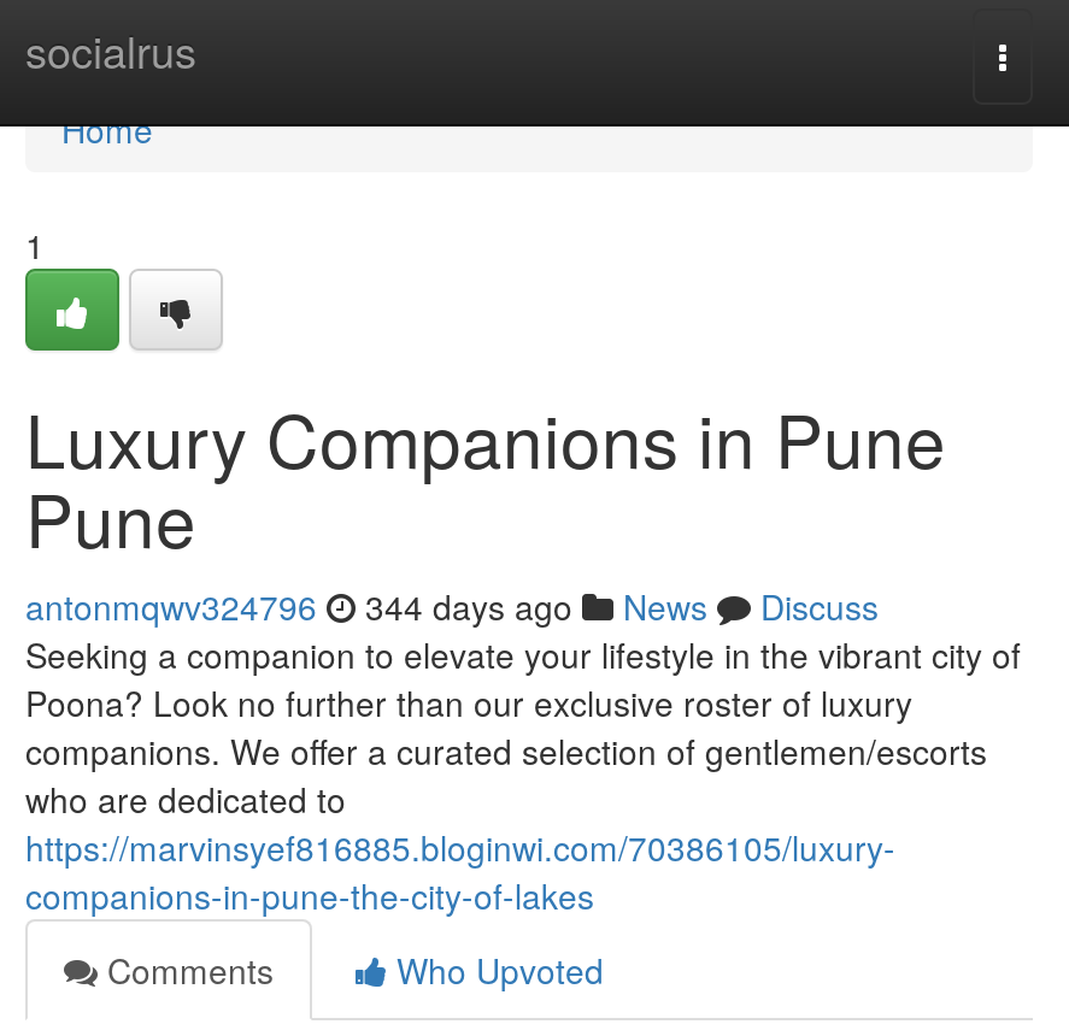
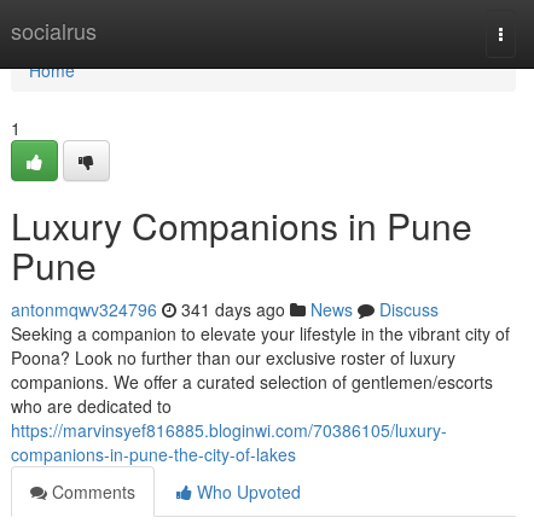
- antonmqwv324796 344 days ago News Discuss
+ antonmqwv324796 341 days ago News Discuss
